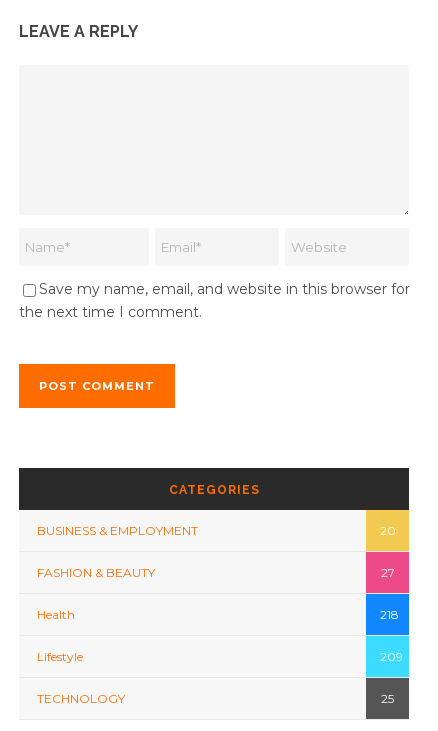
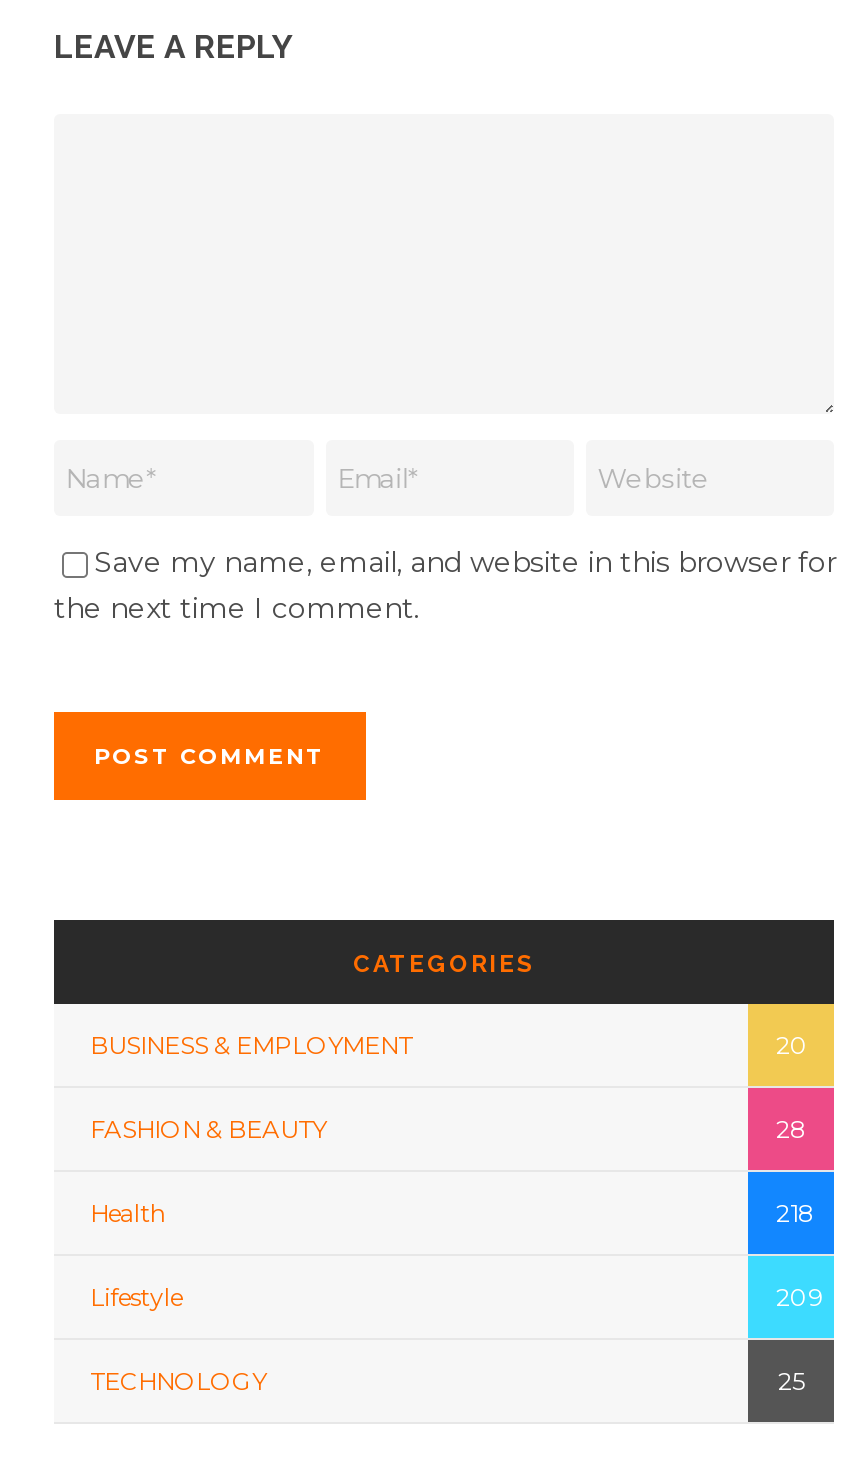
- 27
+ 28
